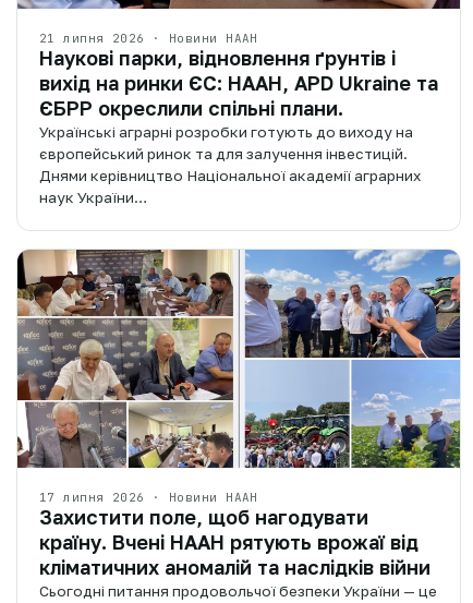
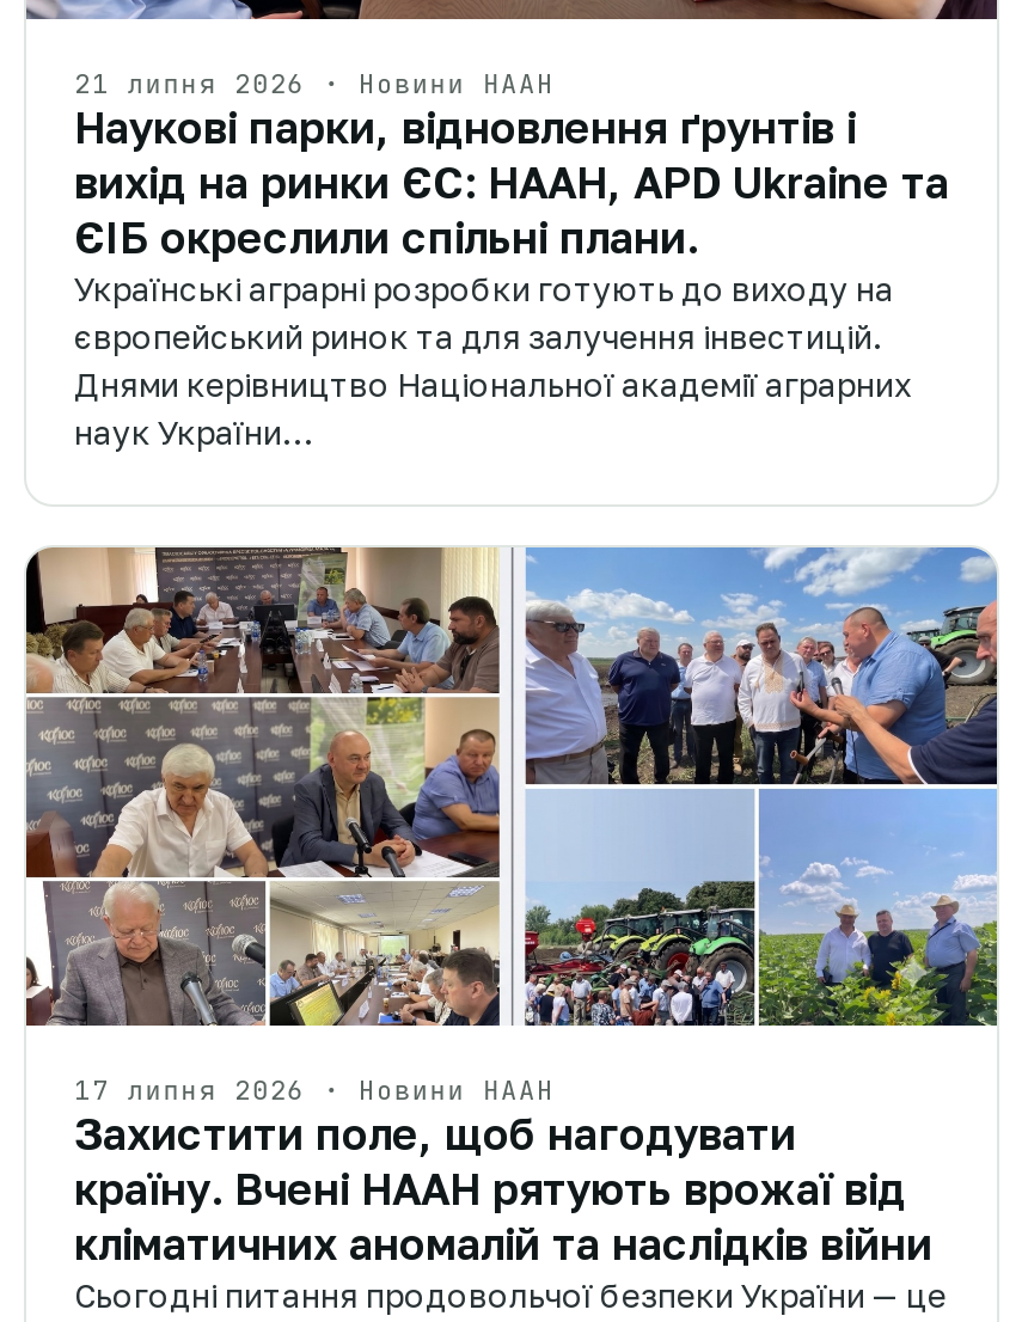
- ЄБРР окреслили спільні плани.
+ ЄІБ окреслили спільні плани.
